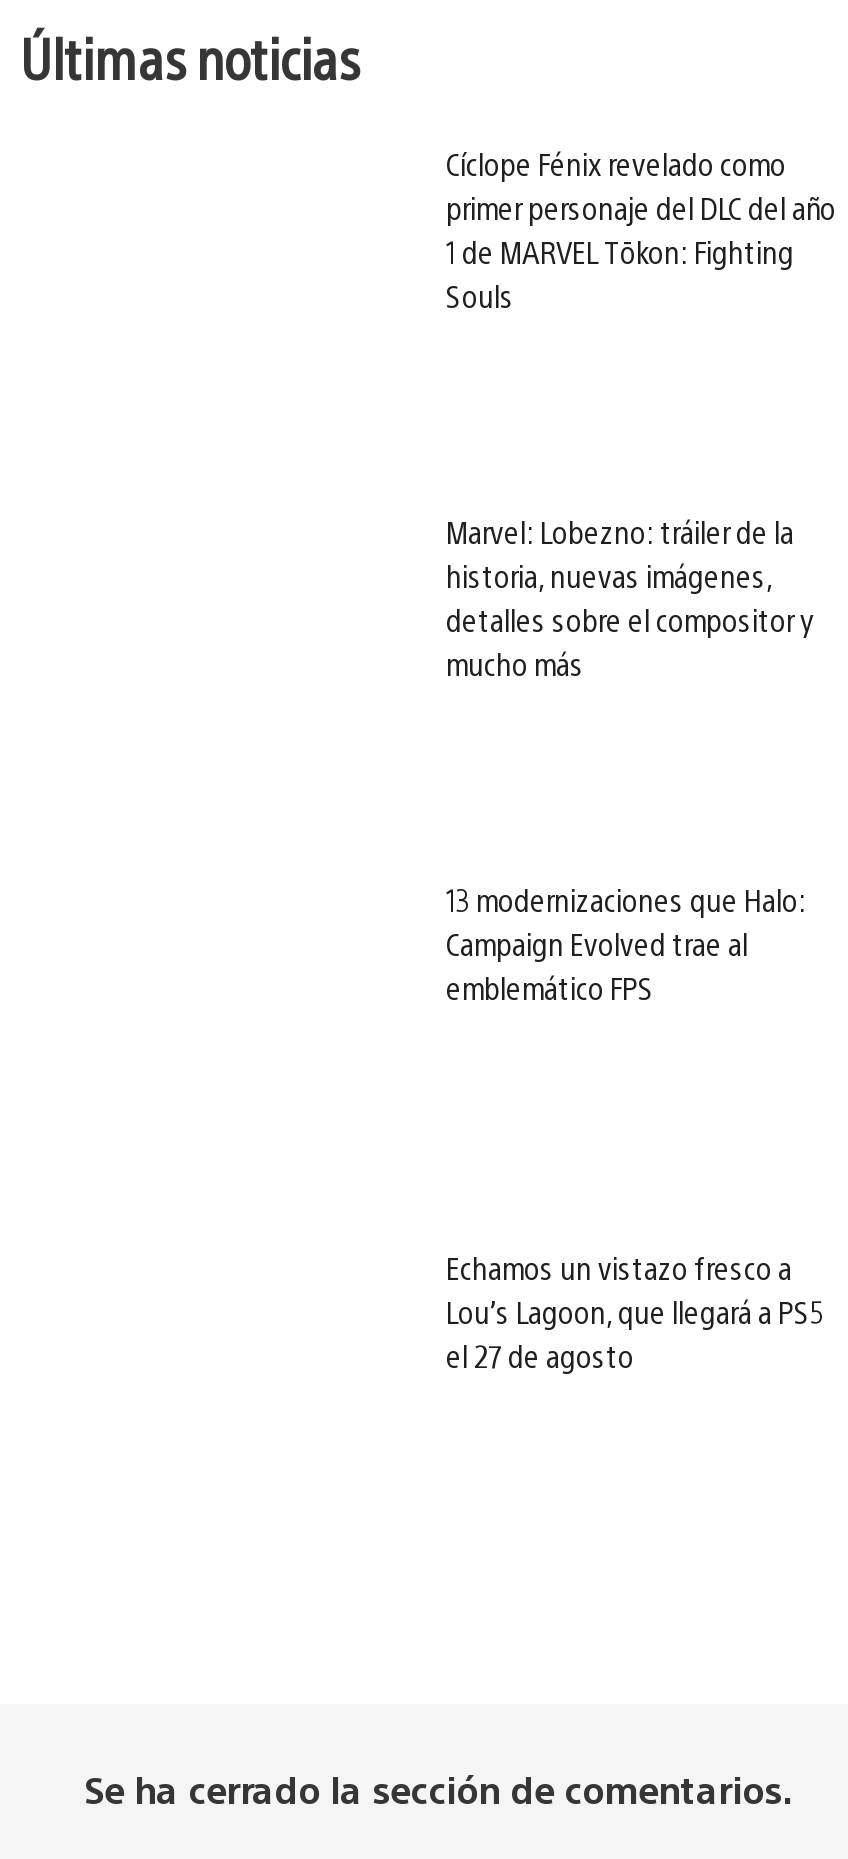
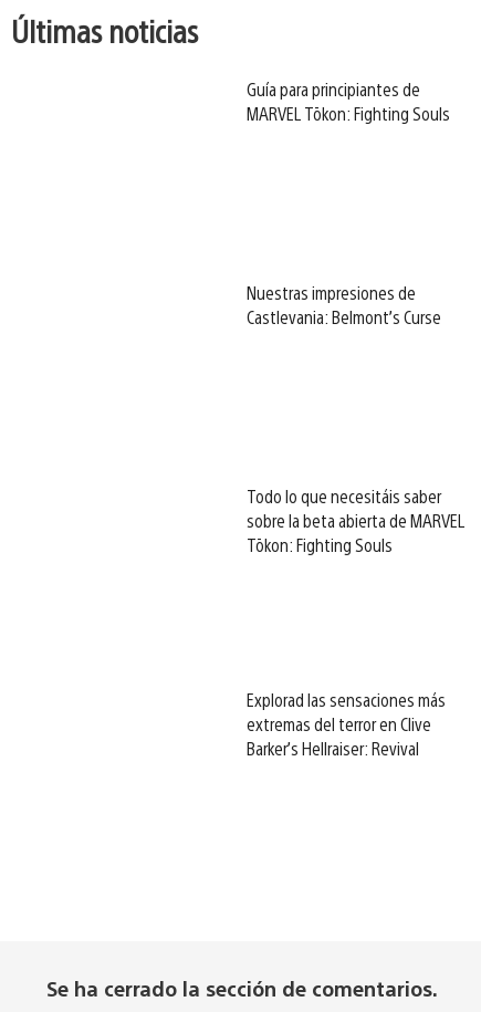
- Cíclope Fénix revelado como
- primer personaje del DLC del año
- 1 de MARVEL Tōkon: Fighting
- Souls
+ Guía para principiantes de
+ MARVEL Tōkon: Fighting Souls

- Marvel: Lobezno: tráiler de la
- historia, nuevas imágenes,
- detalles sobre el compositor y
- mucho más
+ Nuestras impresiones de
+ Castlevania: Belmont’s Curse

- 13 modernizaciones que Halo:
- Campaign Evolved trae al
- emblemático FPS
+ Todo lo que necesitáis saber
+ sobre la beta abierta de MARVEL
+ Tōkon: Fighting Souls

- Echamos un vistazo fresco a
- Lou’s Lagoon, que llegará a PS5
- el 27 de agosto
+ Explorad las sensaciones más
+ extremas del terror en Clive
+ Barker’s Hellraiser: Revival
